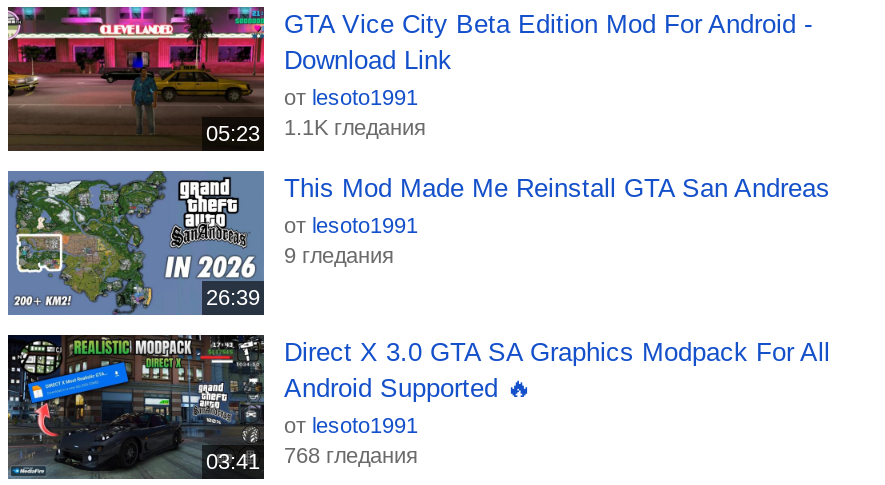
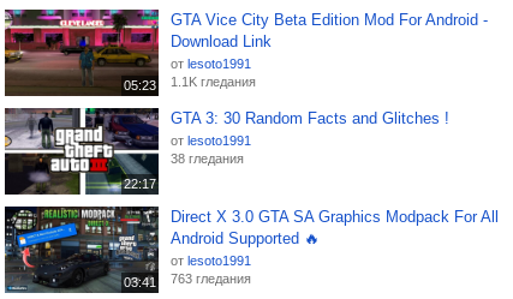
- [image]
- 26:39
+ [image]
+ 22:17

- This Mod Made Me Reinstall GTA San Andreas
+ GTA 3: 30 Random Facts and Glitches !

- 9 гледания
+ 38 гледания

- 03:41 768 гледания
+ 03:41 763 гледания
